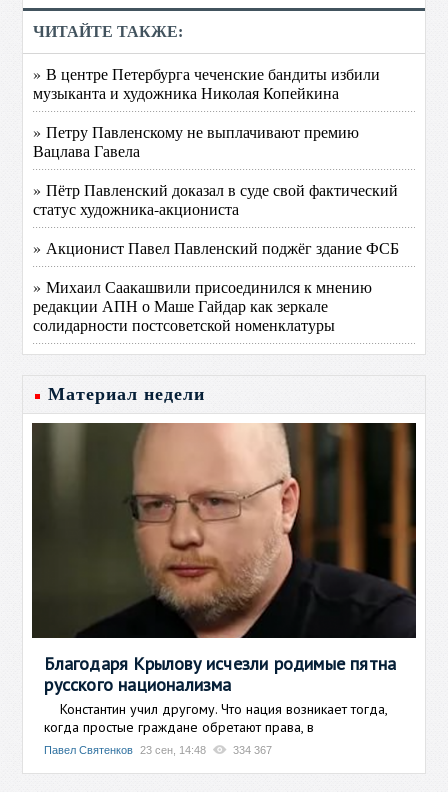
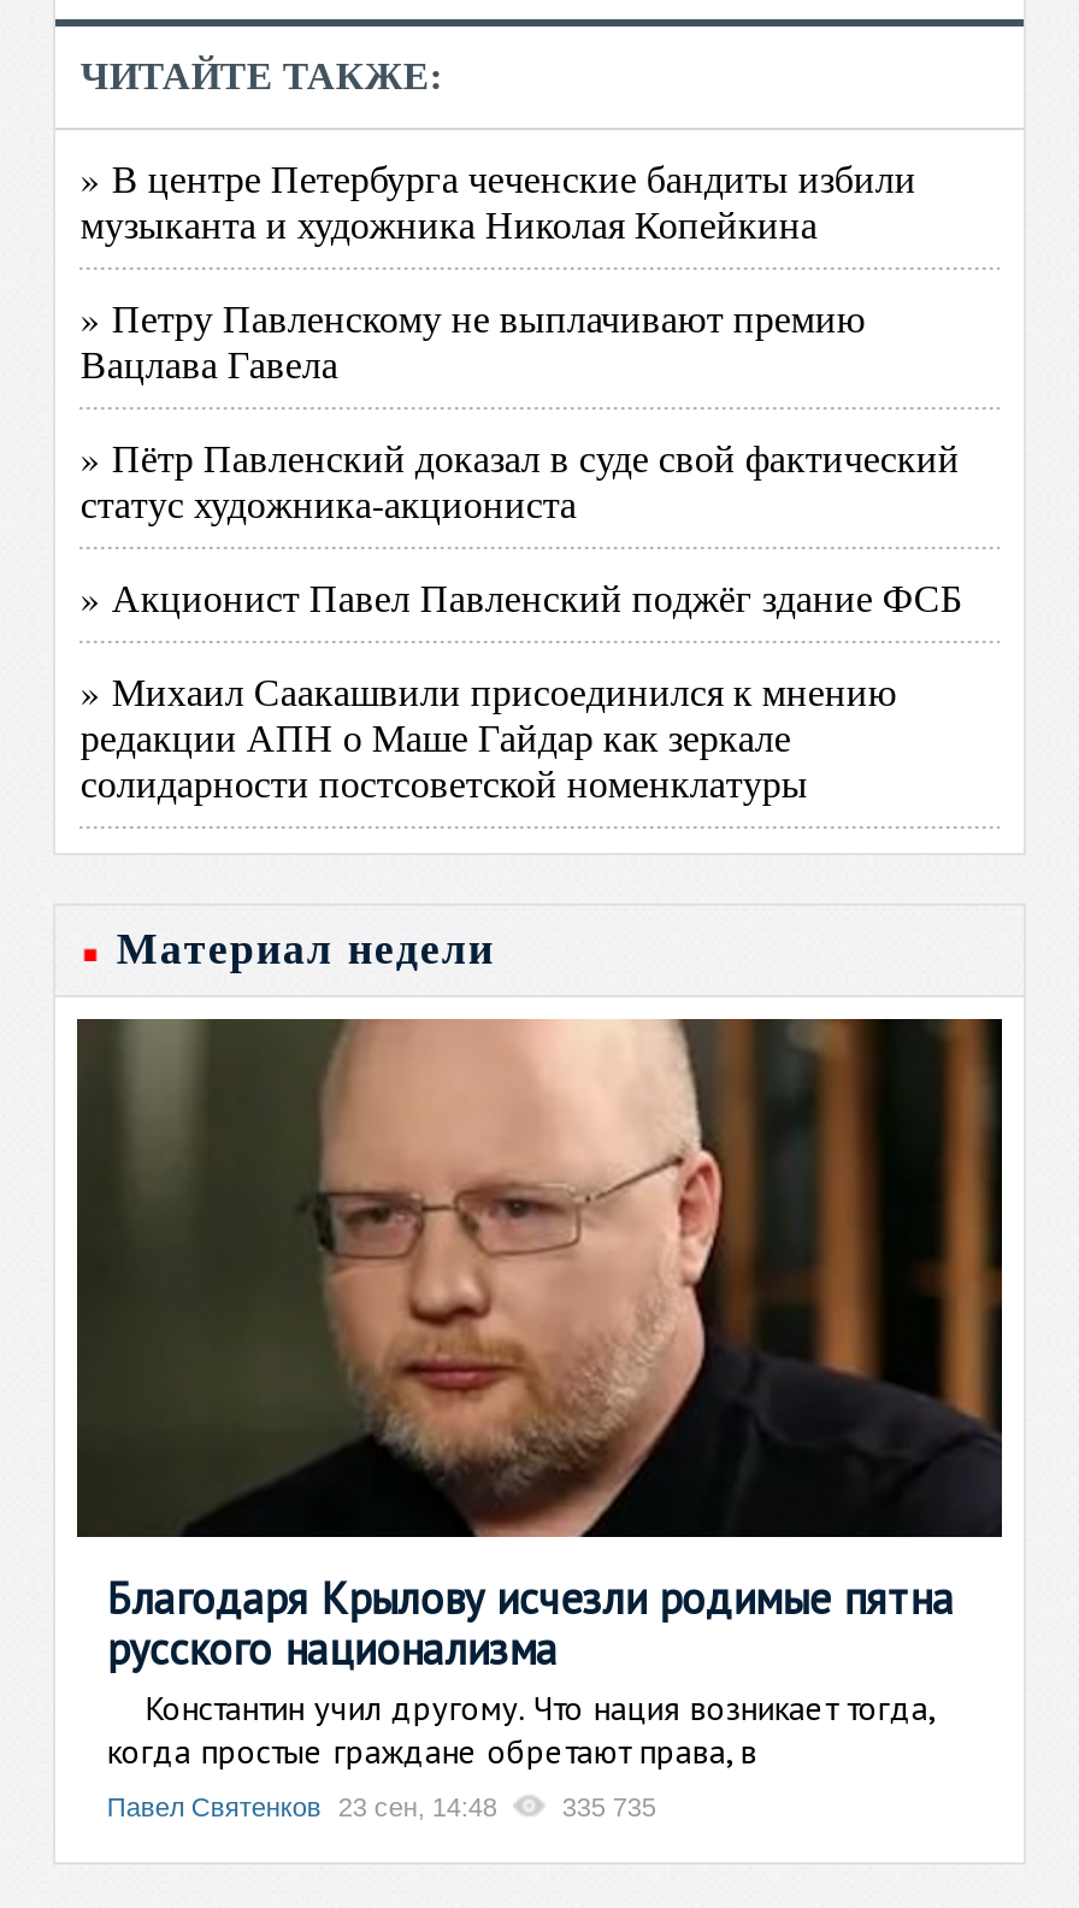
- 334 367
+ 335 735
